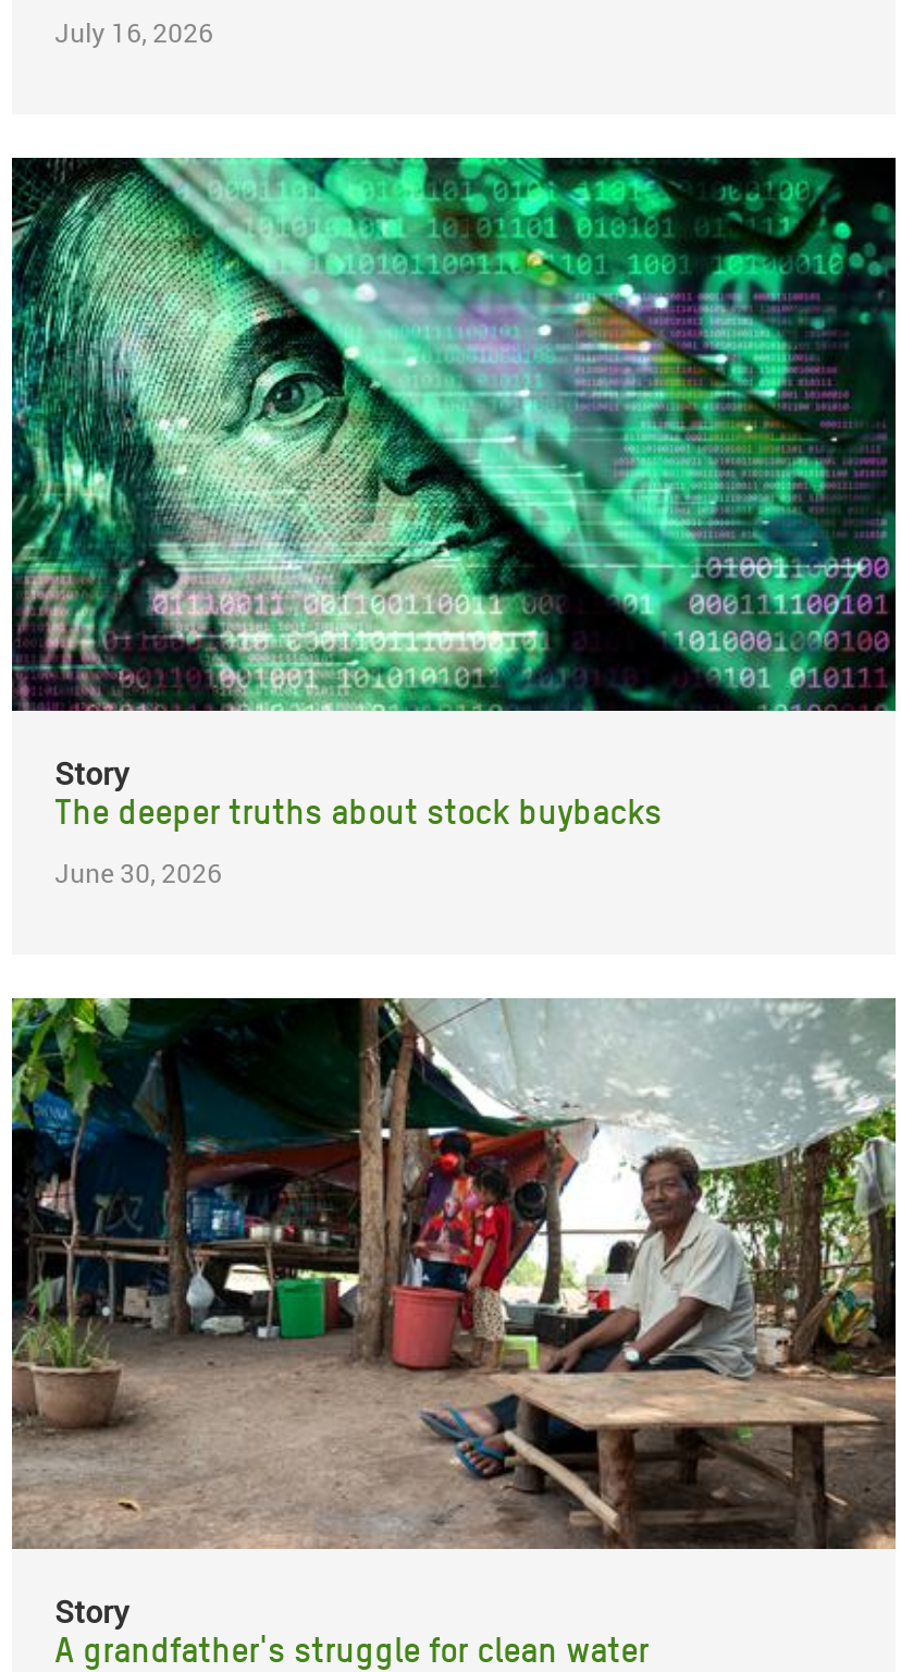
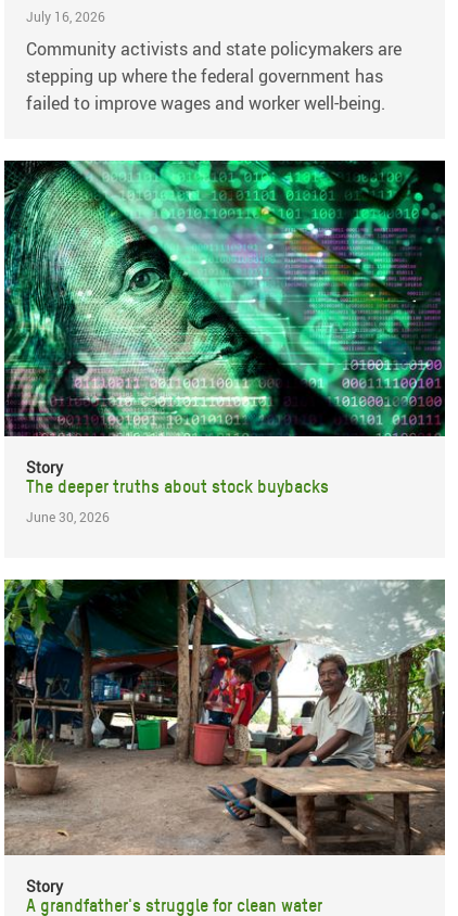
+ Community activists and state policymakers are
+ stepping up where the federal government has
+ failed to improve wages and worker well-being.
